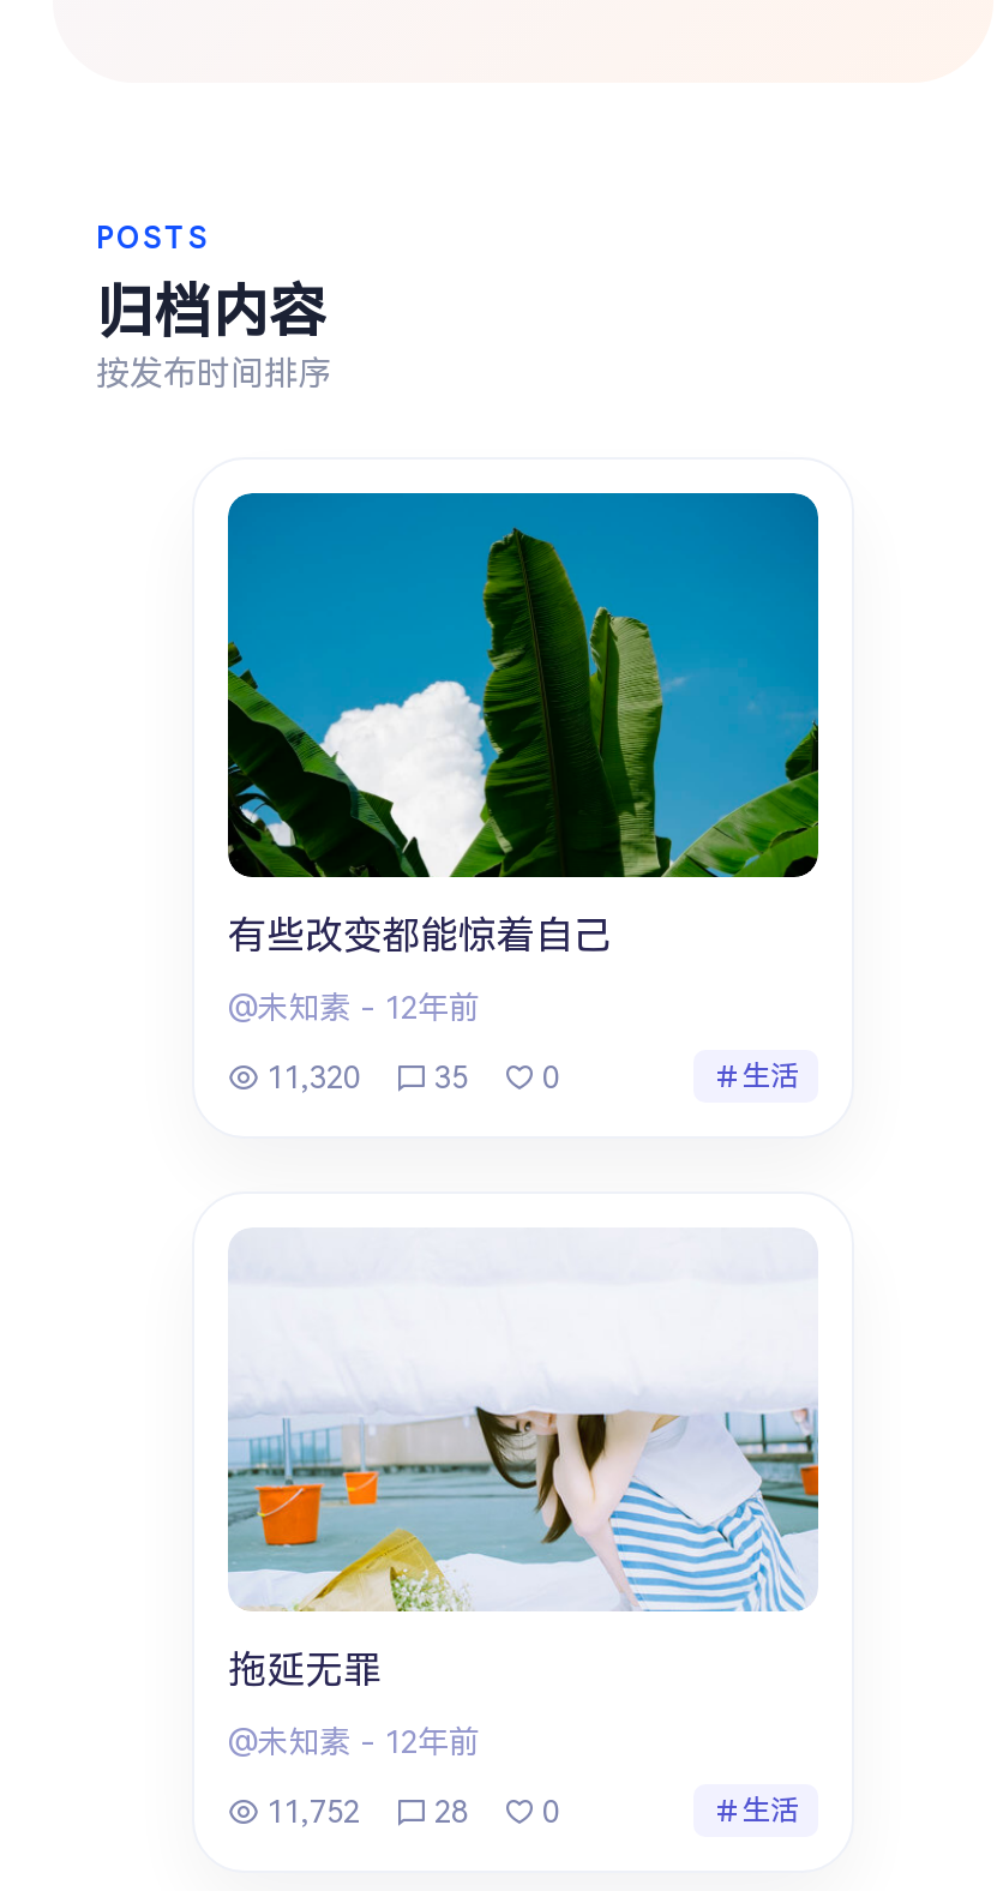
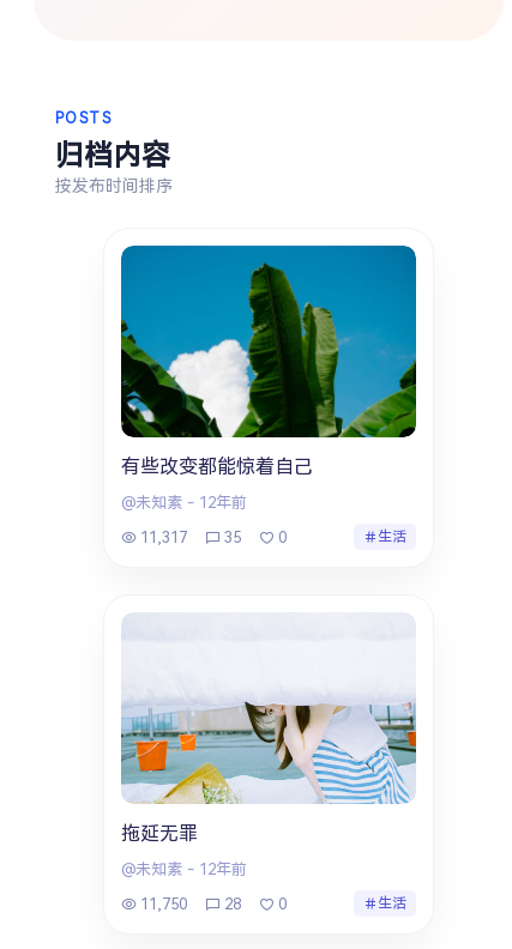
- 11,320
+ 11,317

- 11,752
+ 11,750
